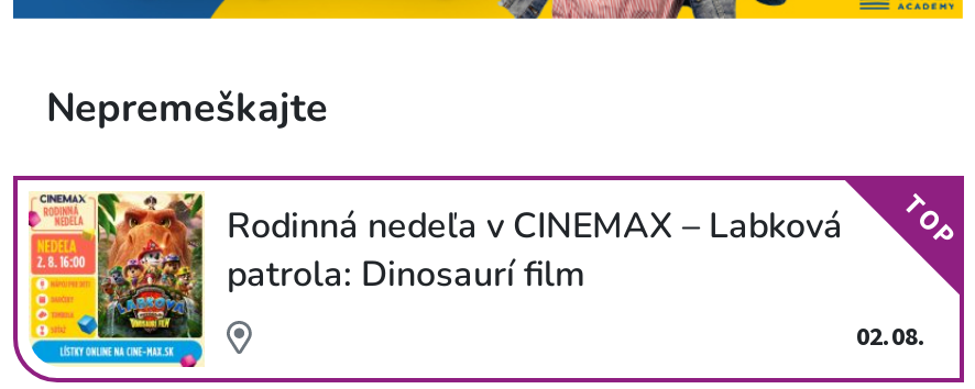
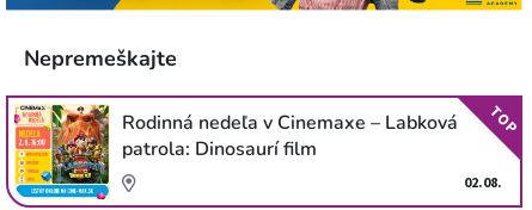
- Rodinná nedeľa v CINEMAX – Labková
+ Rodinná nedeľa v Cinemaxe – Labková
